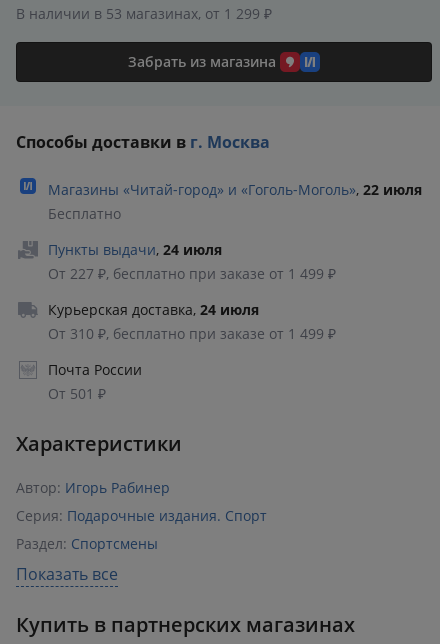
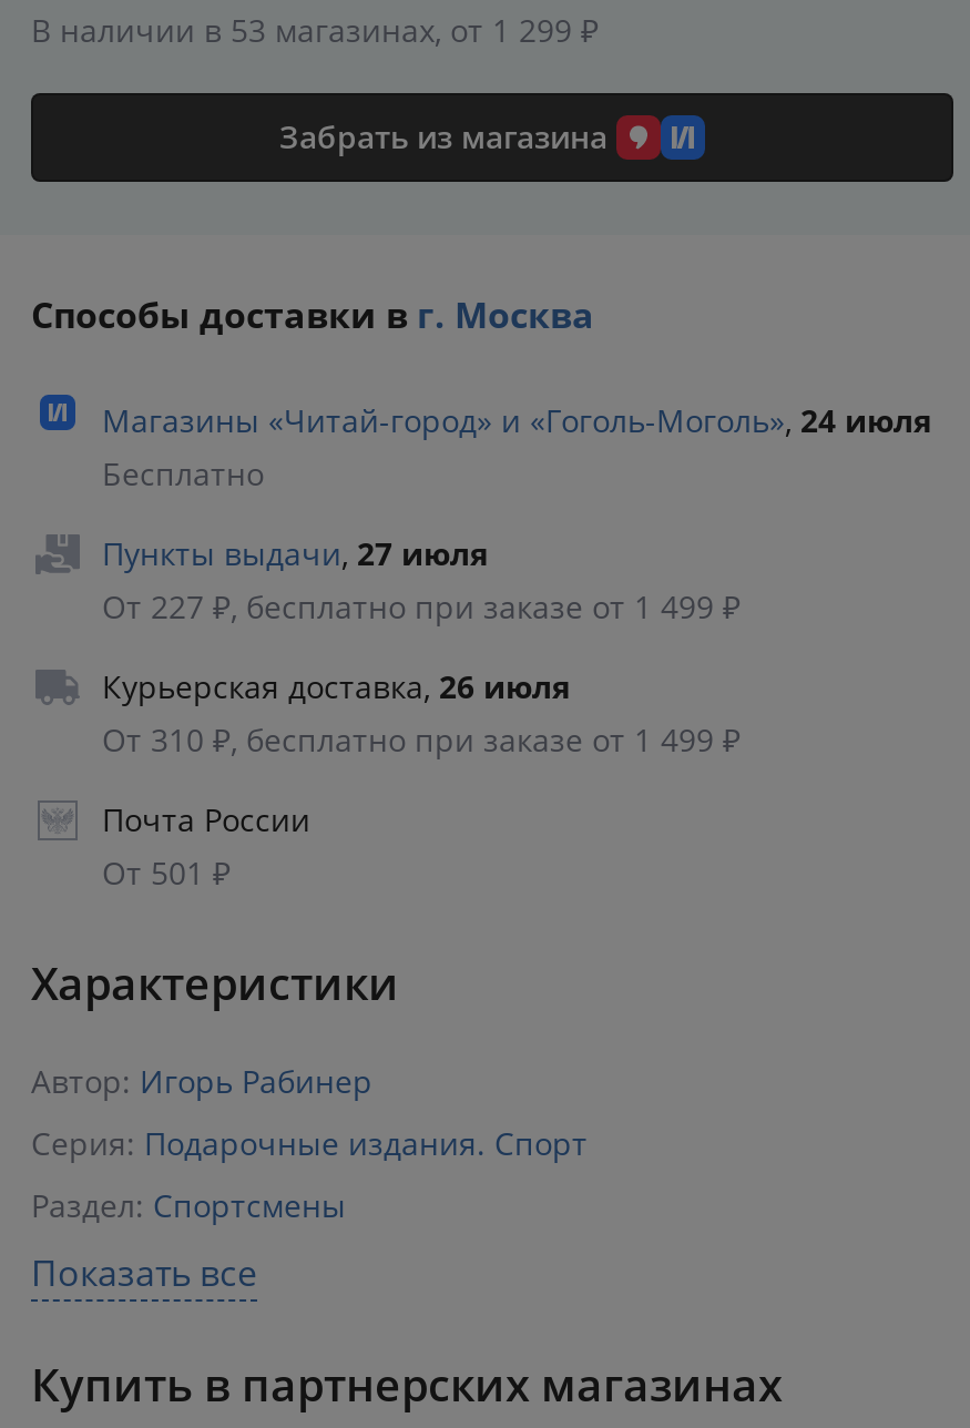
- Магазины «Читай‑город» и «Гоголь‑Моголь», 22 июля
+ Магазины «Читай‑город» и «Гоголь‑Моголь», 24 июля

- Пункты выдачи, 24 июля
+ Пункты выдачи, 27 июля

- Курьерская доставка, 24 июля
+ Курьерская доставка, 26 июля
